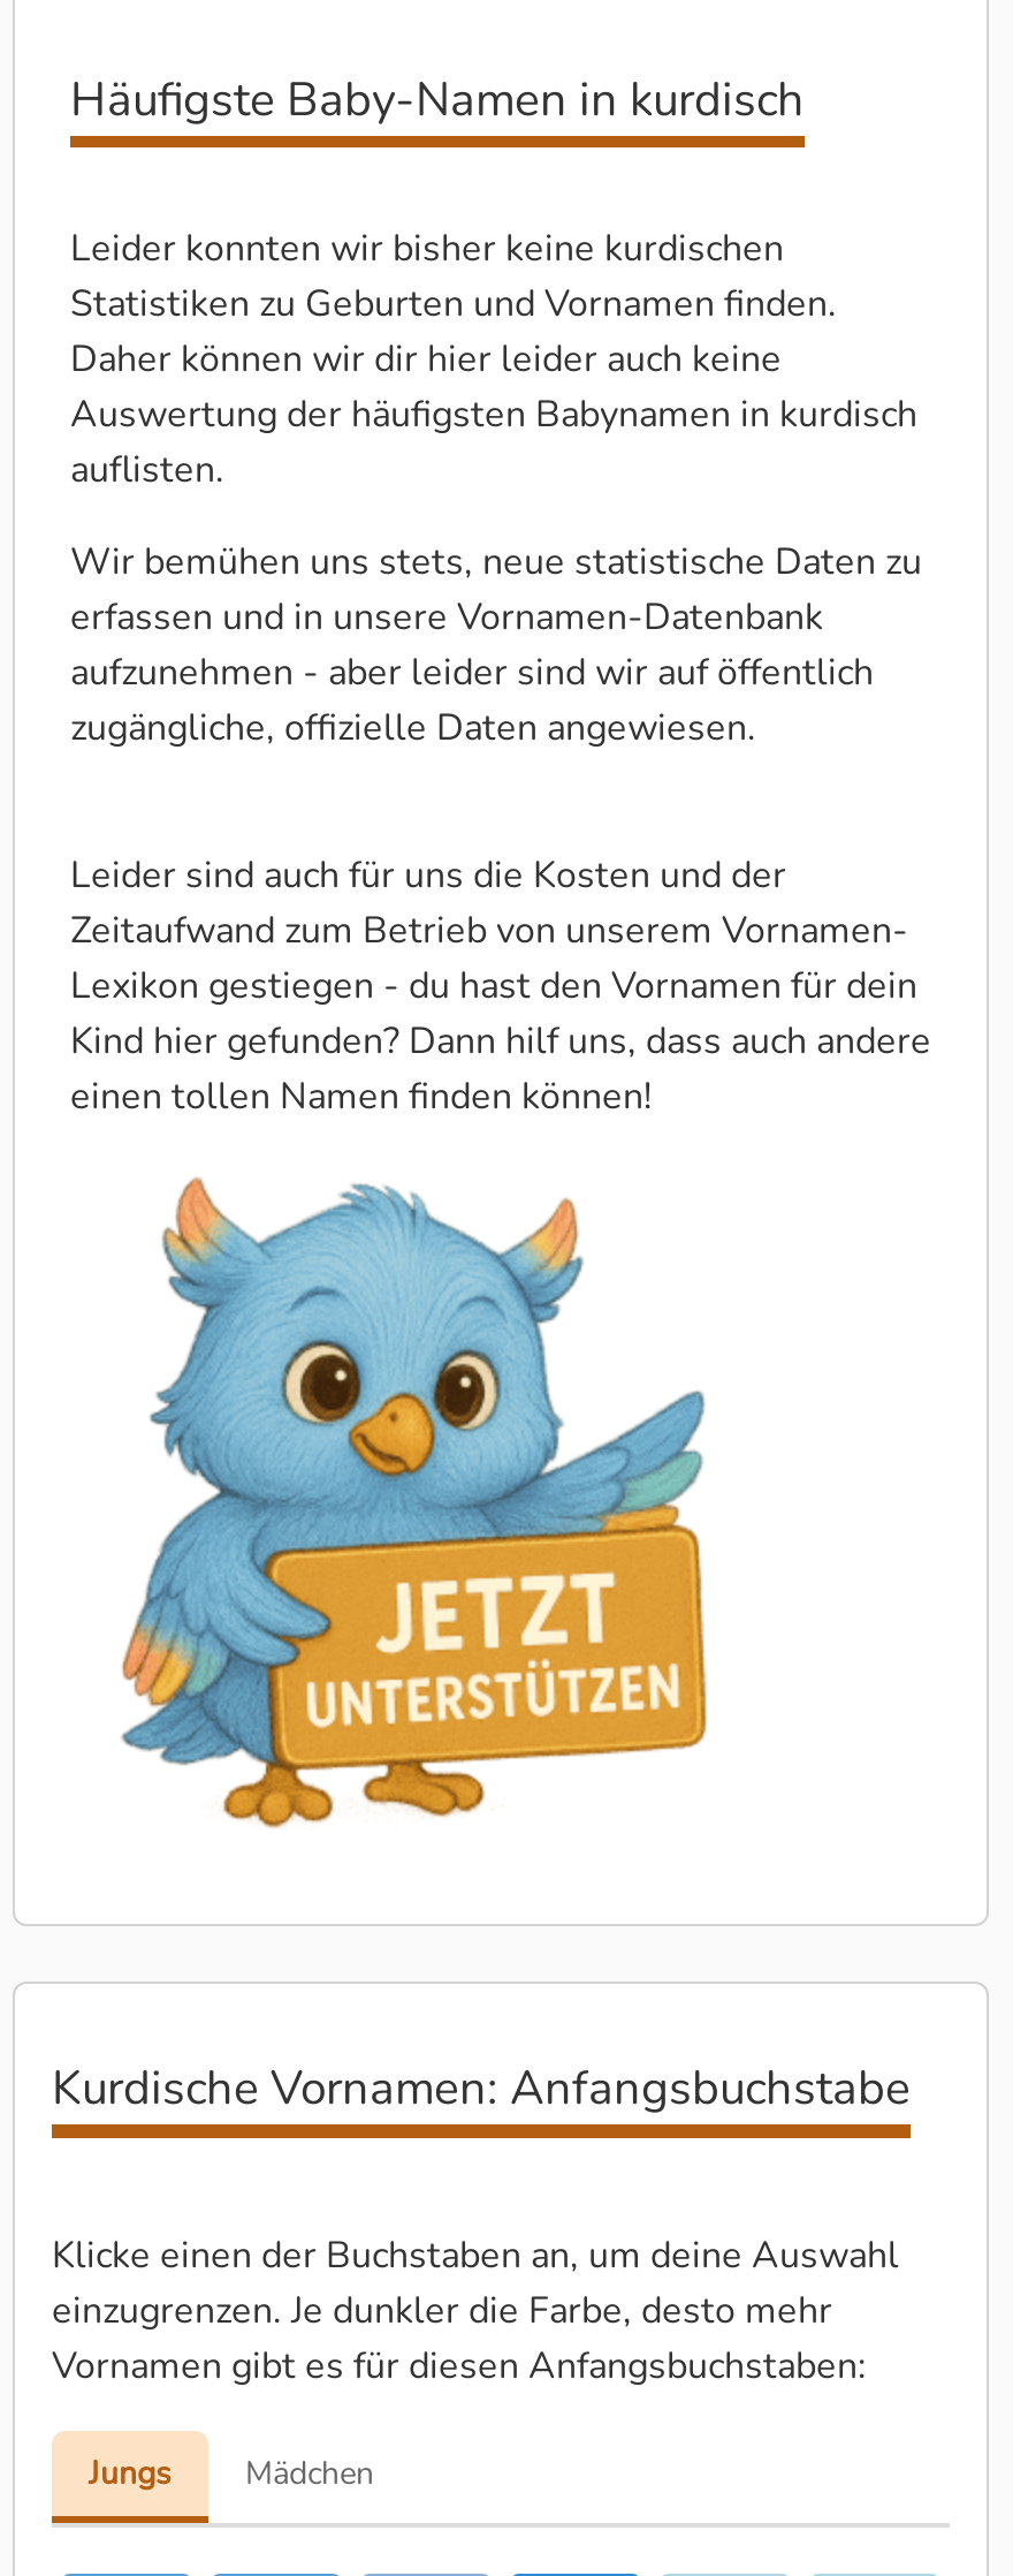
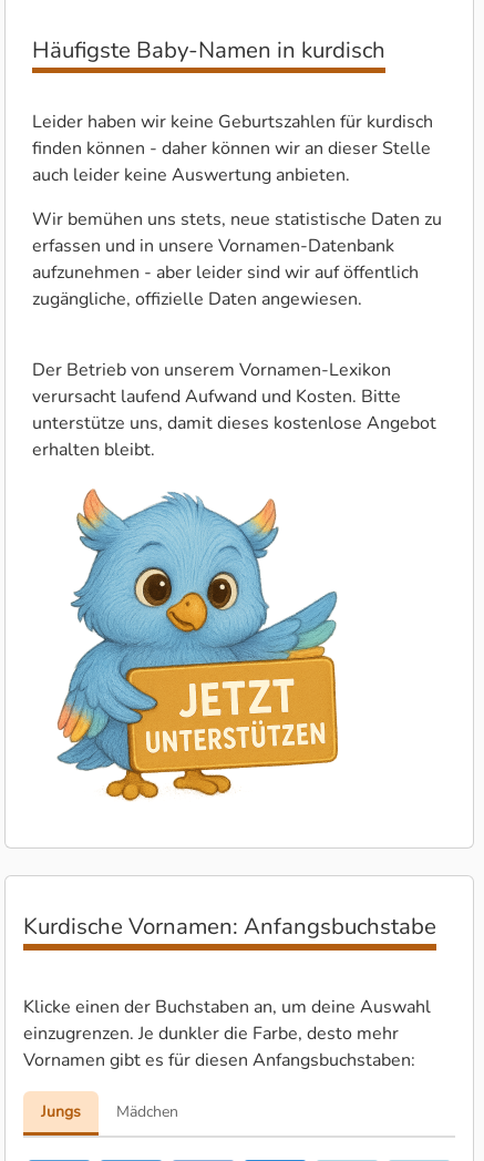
- Leider konnten wir bisher keine kurdischen
- Statistiken zu Geburten und Vornamen finden.
- Daher können wir dir hier leider auch keine
- Auswertung der häufigsten Babynamen in kurdisch
- auflisten.
+ Leider haben wir keine Geburtszahlen für kurdisch
+ finden können - daher können wir an dieser Stelle
+ auch leider keine Auswertung anbieten.

- Leider sind auch für uns die Kosten und der
- Zeitaufwand zum Betrieb von unserem Vornamen-
- Lexikon gestiegen - du hast den Vornamen für dein
- Kind hier gefunden? Dann hilf uns, dass auch andere
- einen tollen Namen finden können!
+ Der Betrieb von unserem Vornamen-Lexikon
+ verursacht laufend Aufwand und Kosten. Bitte
+ unterstütze uns, damit dieses kostenlose Angebot
+ erhalten bleibt.
